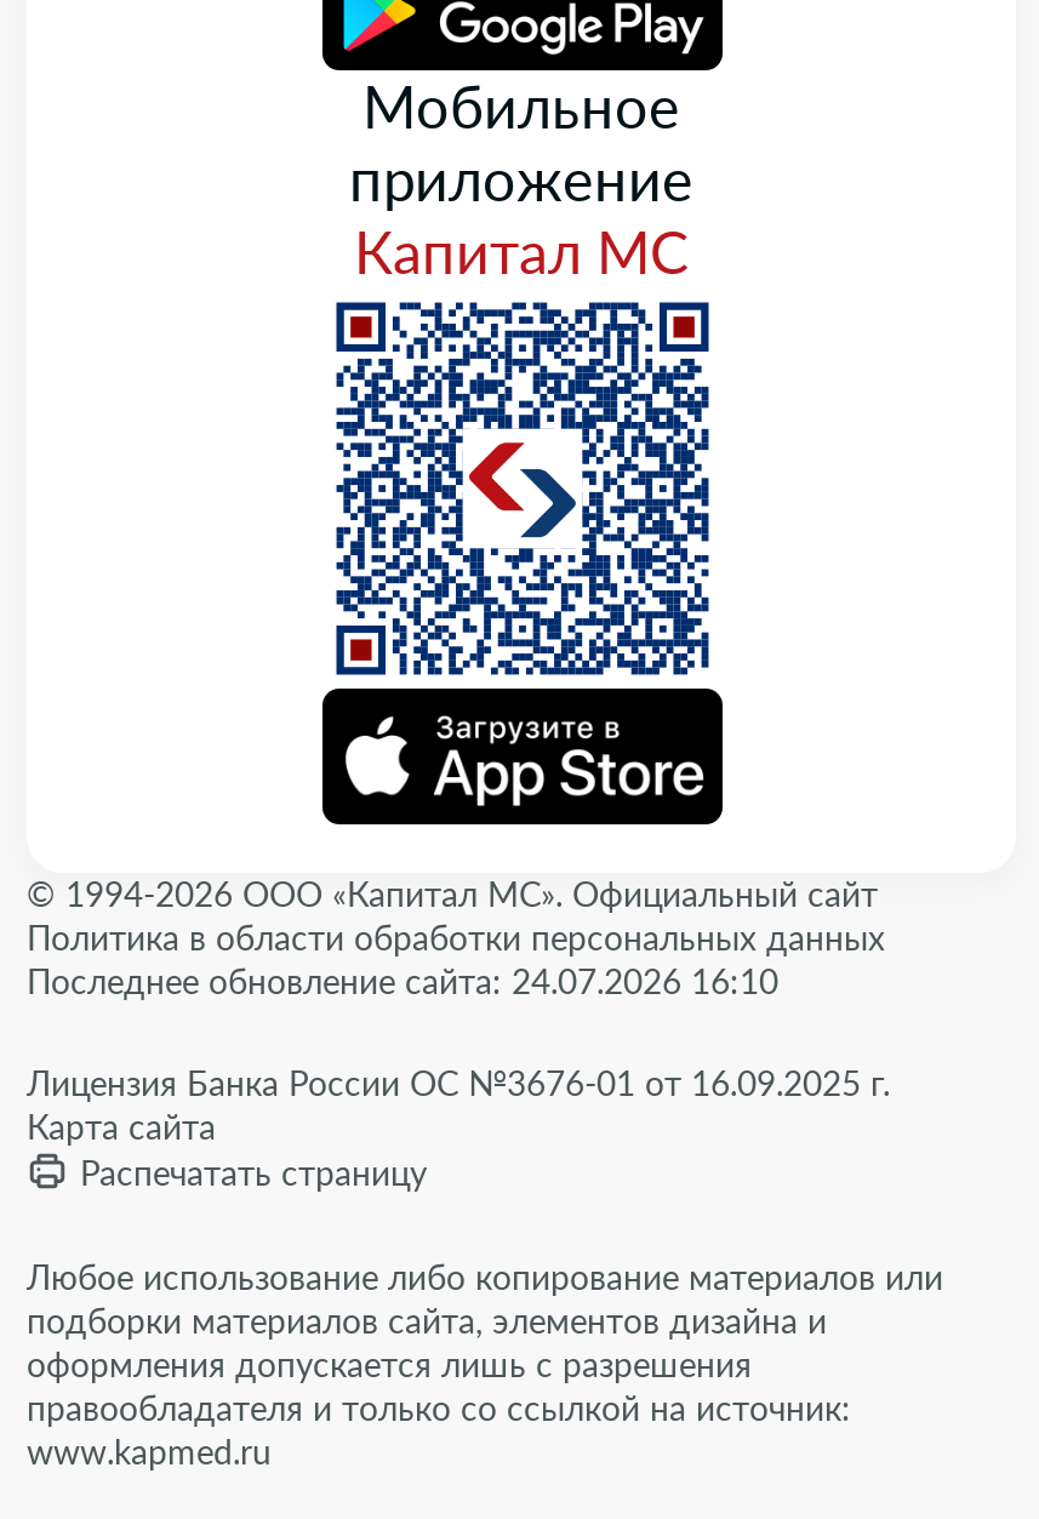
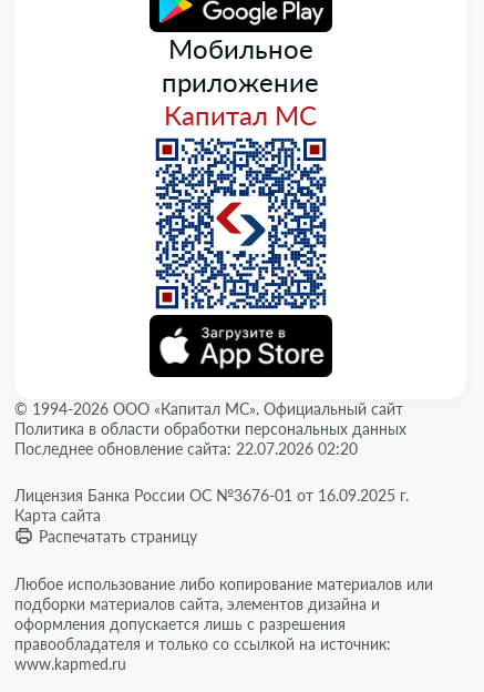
- Последнее обновление сайта: 24.07.2026 16:10
+ Последнее обновление сайта: 22.07.2026 02:20
